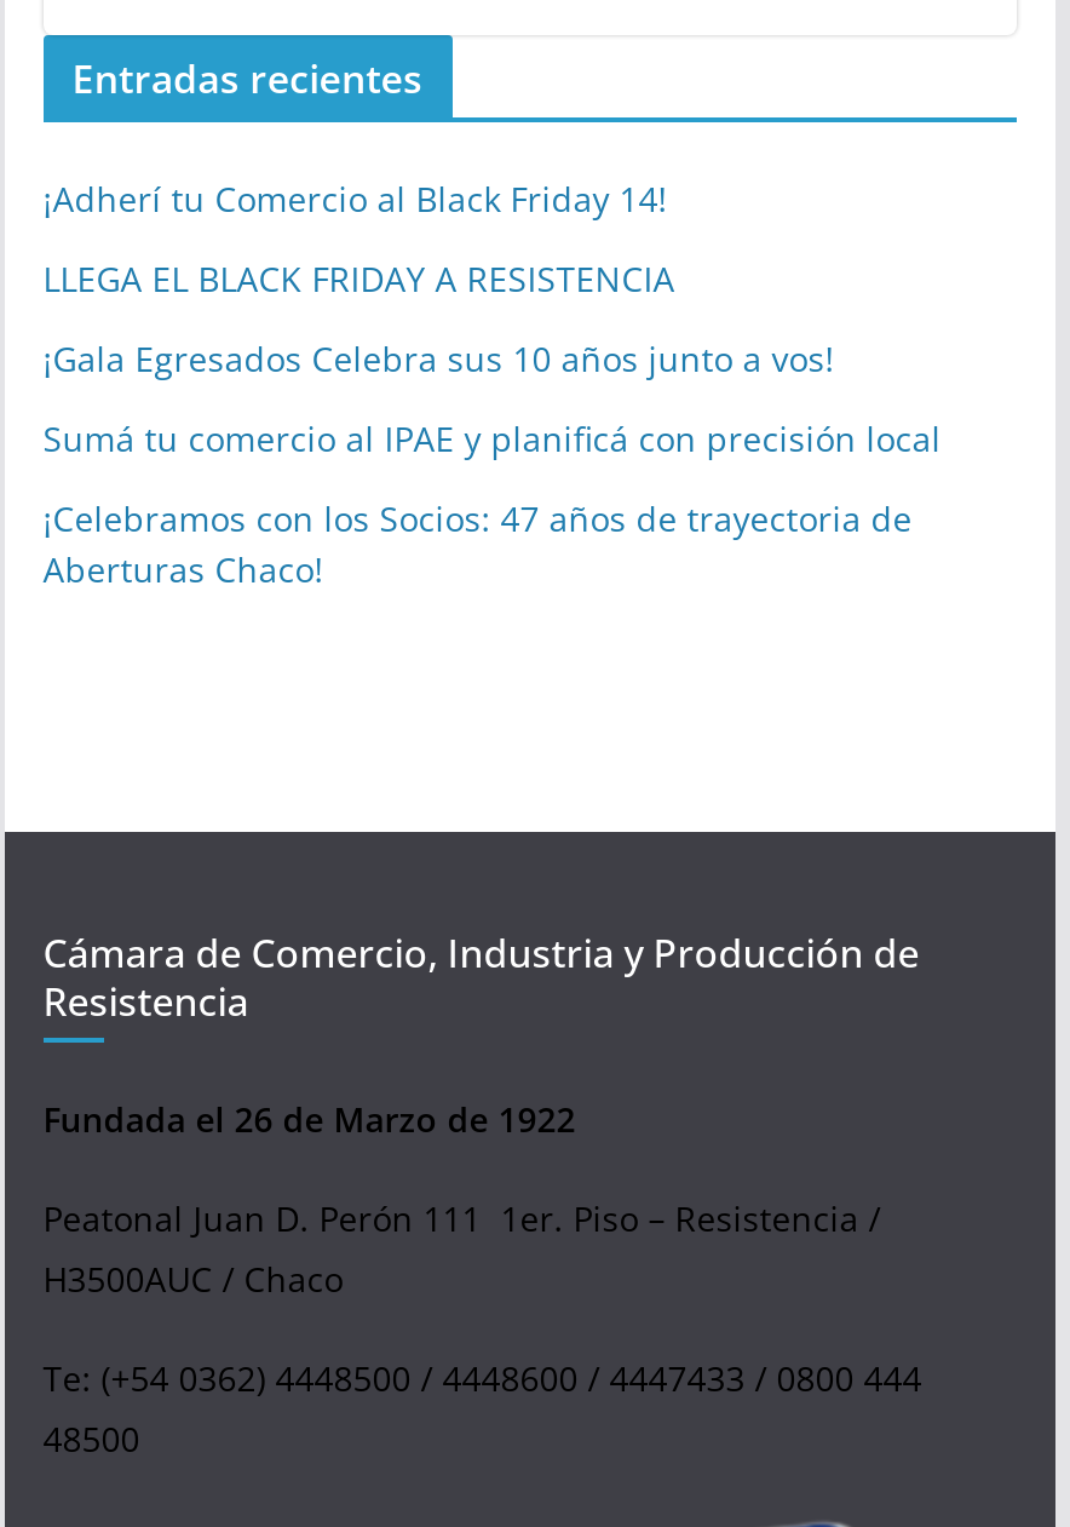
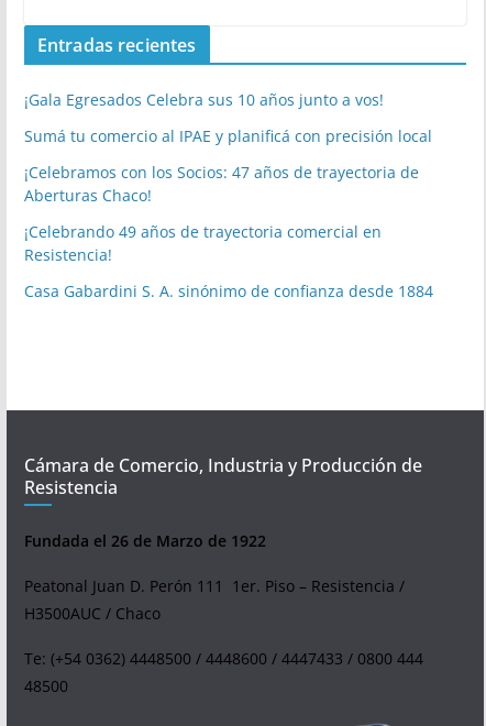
- ¡Adherí tu Comercio al Black Friday 14!
- LLEGA EL BLACK FRIDAY A RESISTENCIA

moved up: ¡Gala Egresados Celebra sus 10 años junto a vos! | Sumá tu comercio al IPAE y planificá con precisión local | ¡Celebramos con los Socios: 47 años de trayectoria de | Aberturas Chaco!

+ ¡Celebrando 49 años de trayectoria comercial en
+ Resistencia!
+ Casa Gabardini S. A. sinónimo de confianza desde 1884
